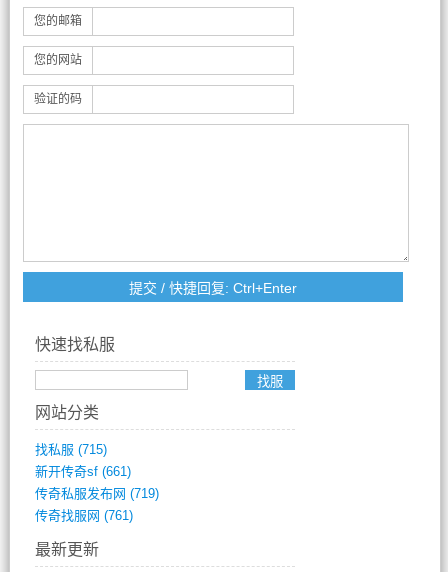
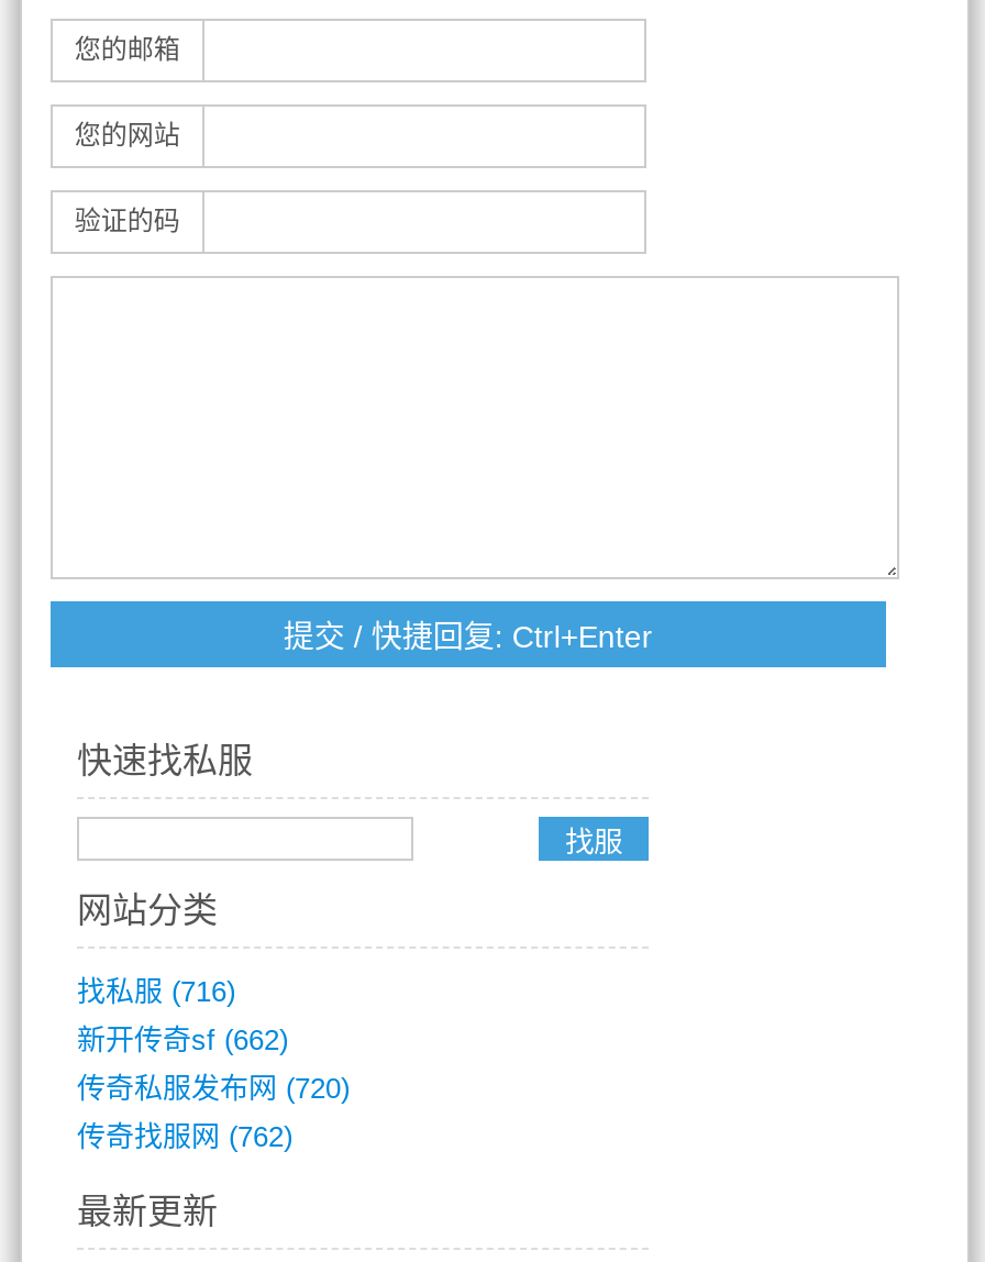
- 找私服(715)
+ 找私服(716)

- 新开传奇sf (661)
+ 新开传奇sf (662)

- 传奇私服发布网(719)
+ 传奇私服发布网(720)

- 传奇找服网(761)
+ 传奇找服网(762)
